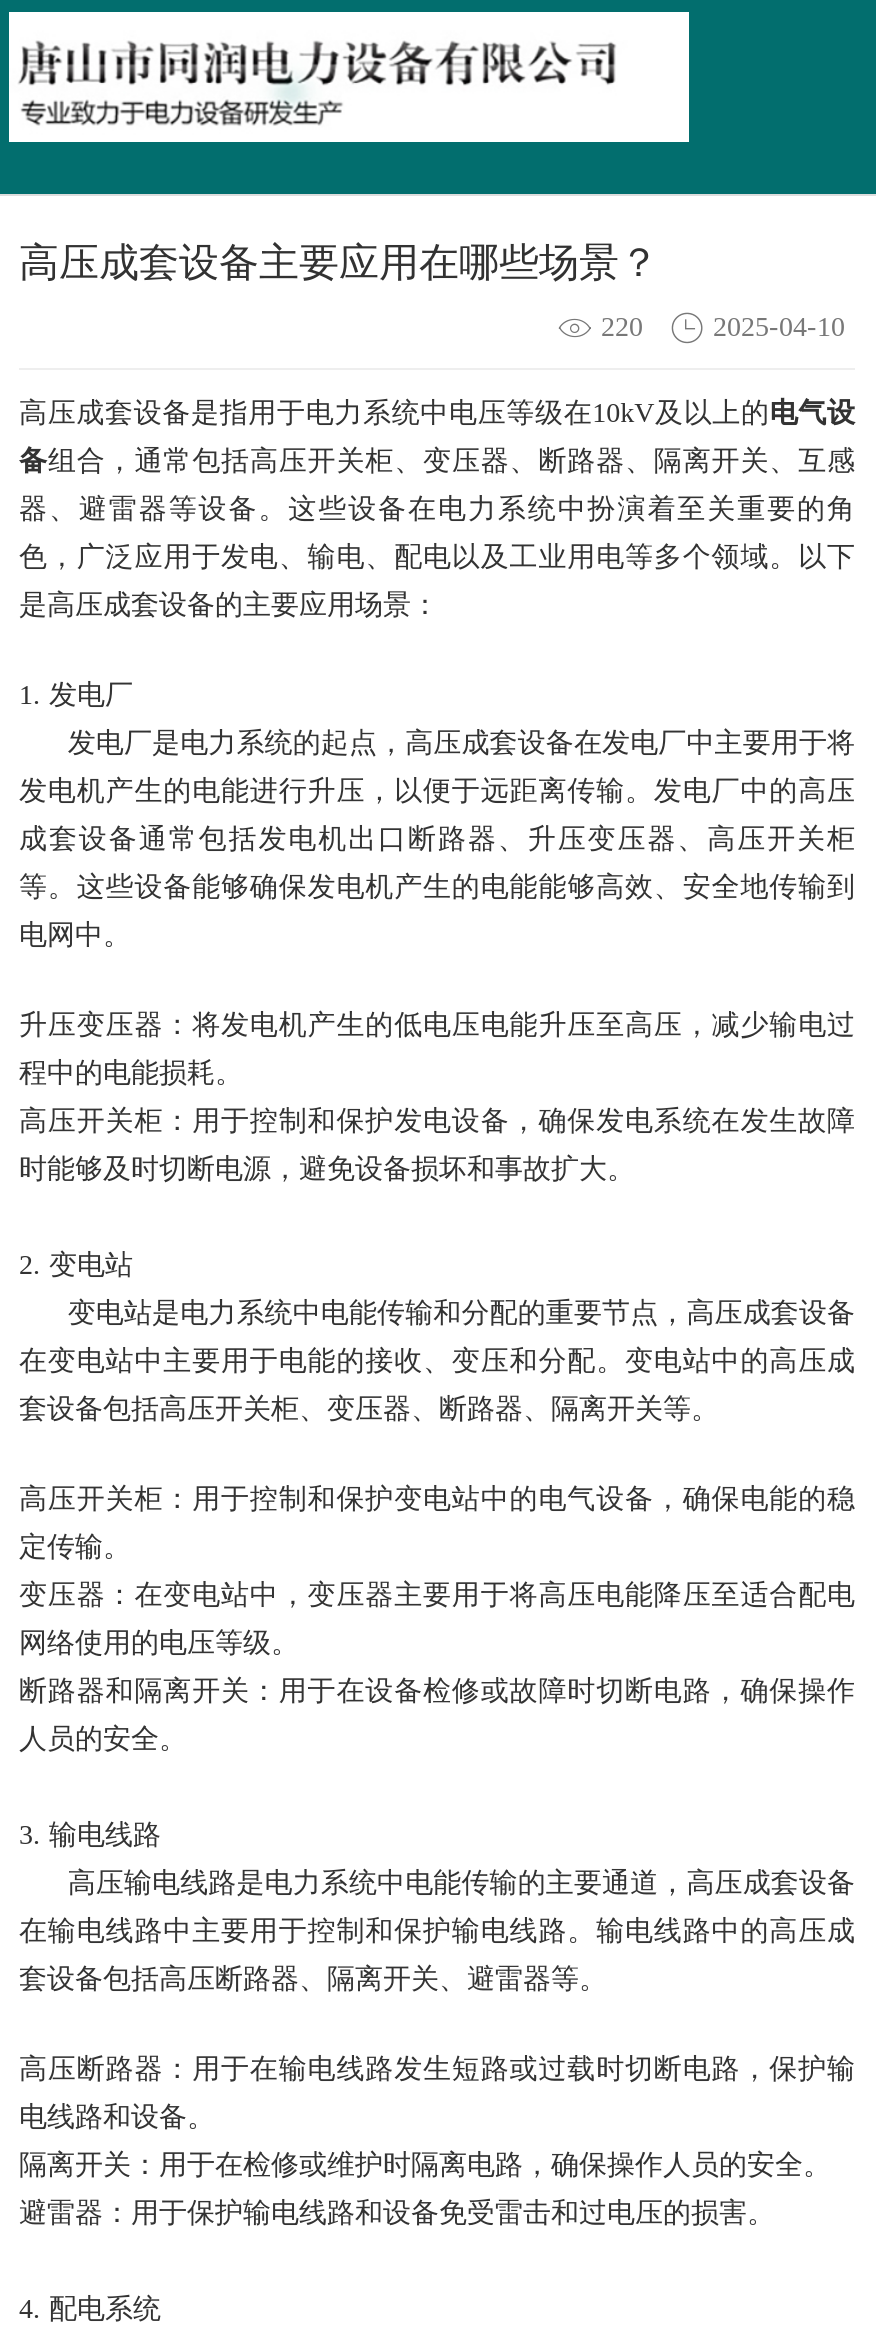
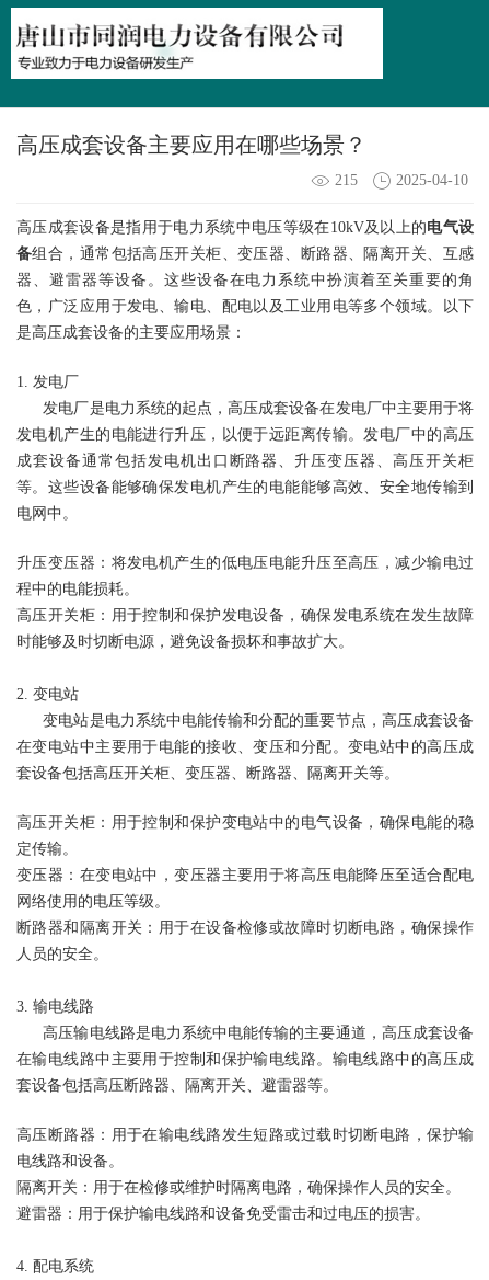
- 220
+ 215
